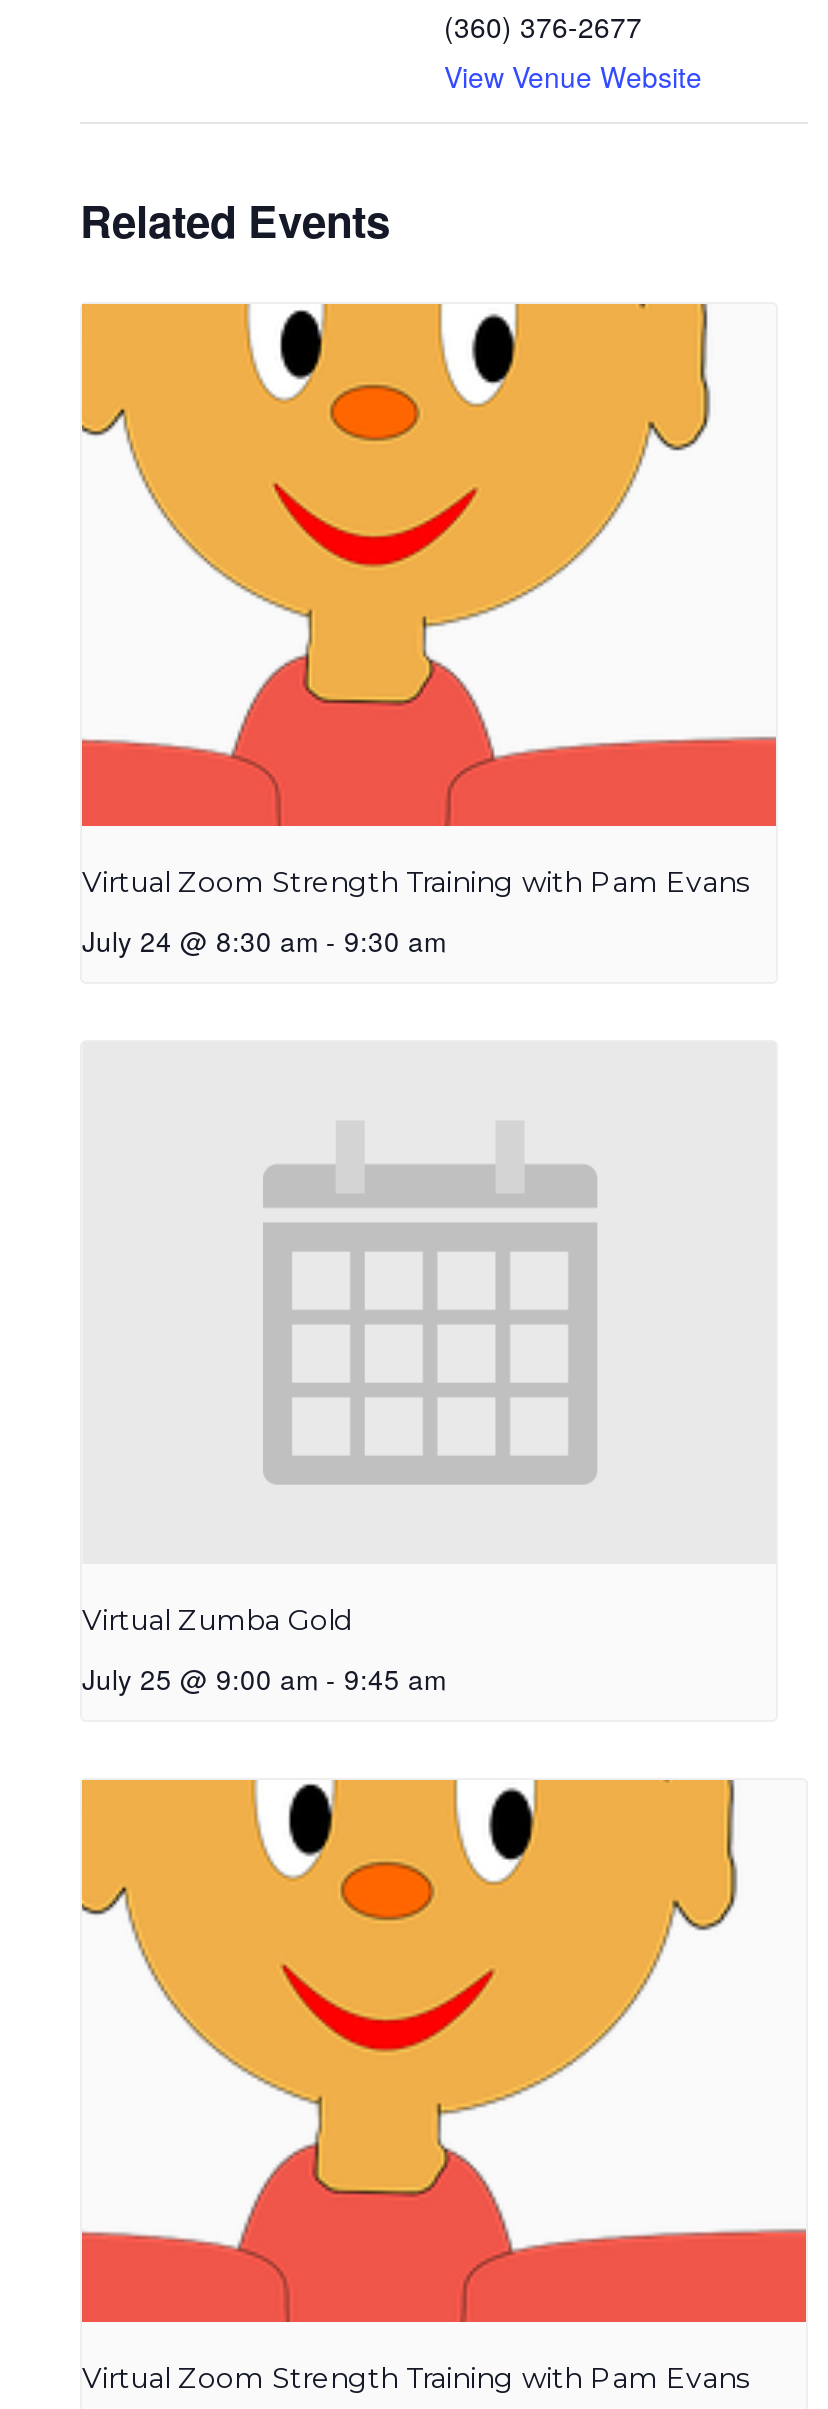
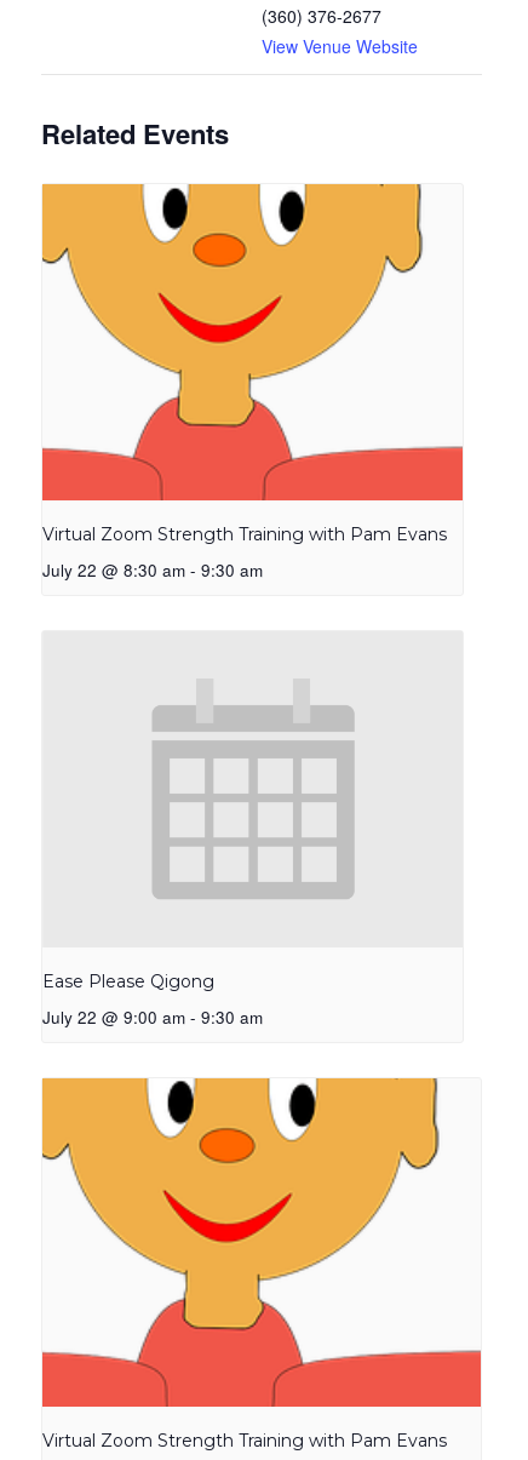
- July 24 @ 8:30 am - 9:30 am
+ July 22 @ 8:30 am - 9:30 am

- Virtual Zumba Gold
+ Ease Please Qigong

- July 25 @ 9:00 am - 9:45 am
+ July 22 @ 9:00 am - 9:30 am
